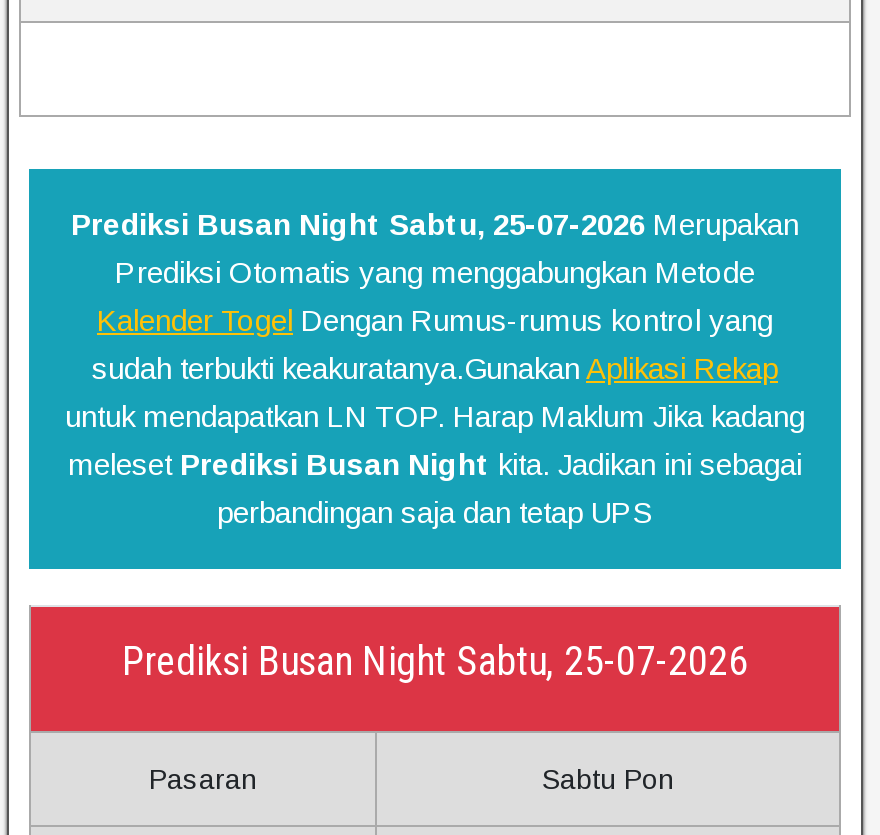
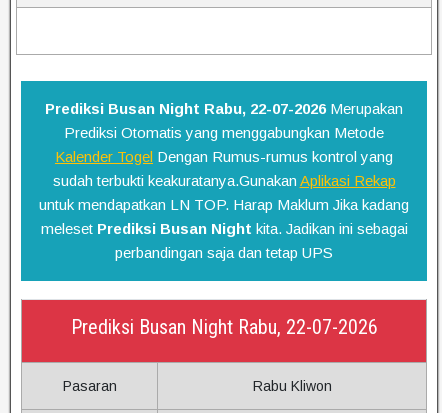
- Prediksi Busan Night Sabtu, 25-07-2026 Merupakan
+ Prediksi Busan Night Rabu, 22-07-2026 Merupakan

- Prediksi Busan Night Sabtu, 25-07-2026
+ Prediksi Busan Night Rabu, 22-07-2026

- Sabtu Pon
+ Rabu Kliwon
